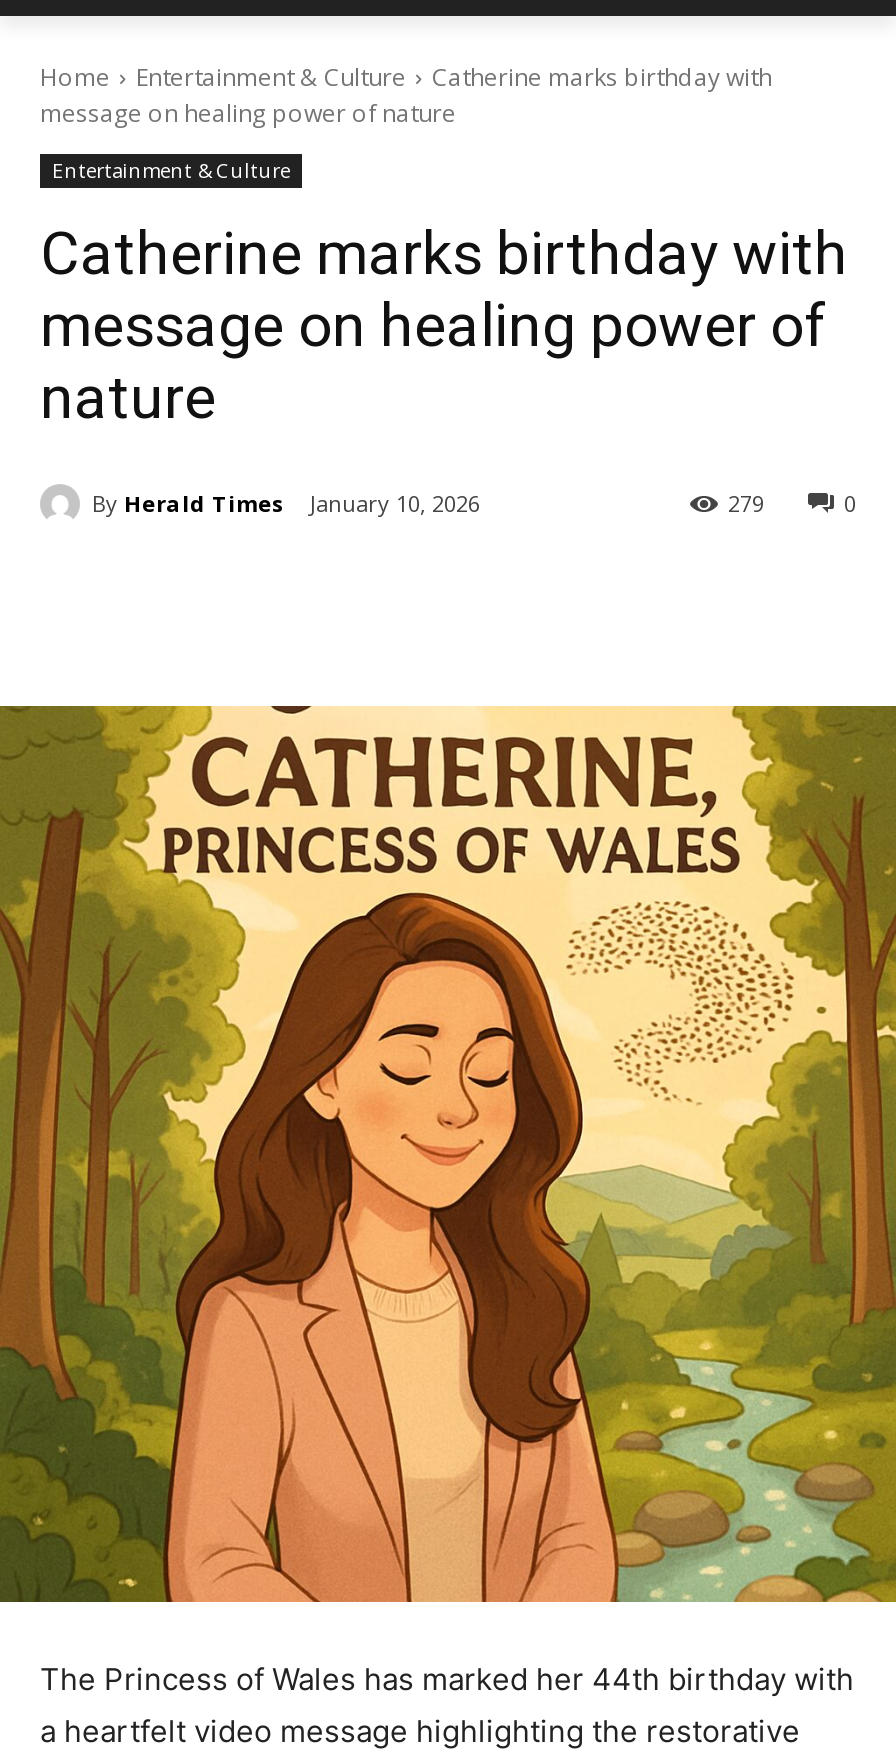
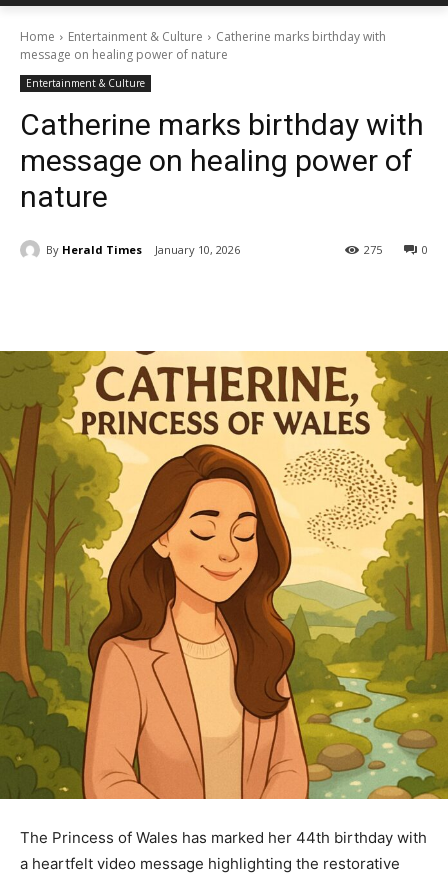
- 279
+ 275
